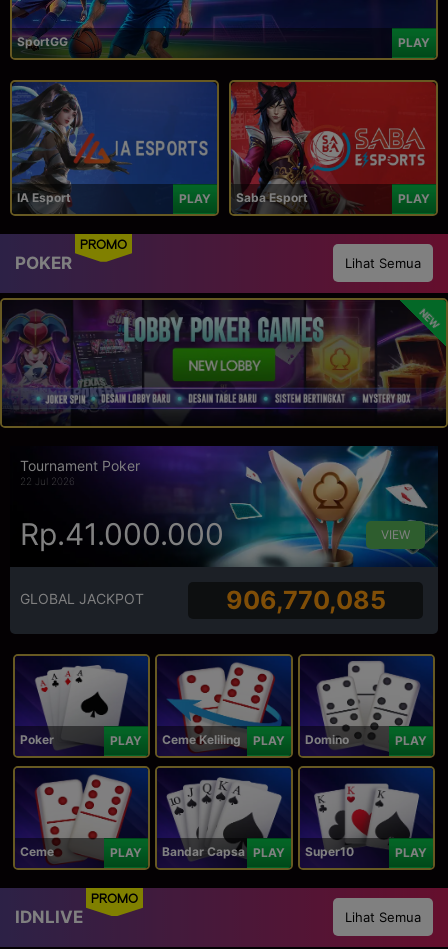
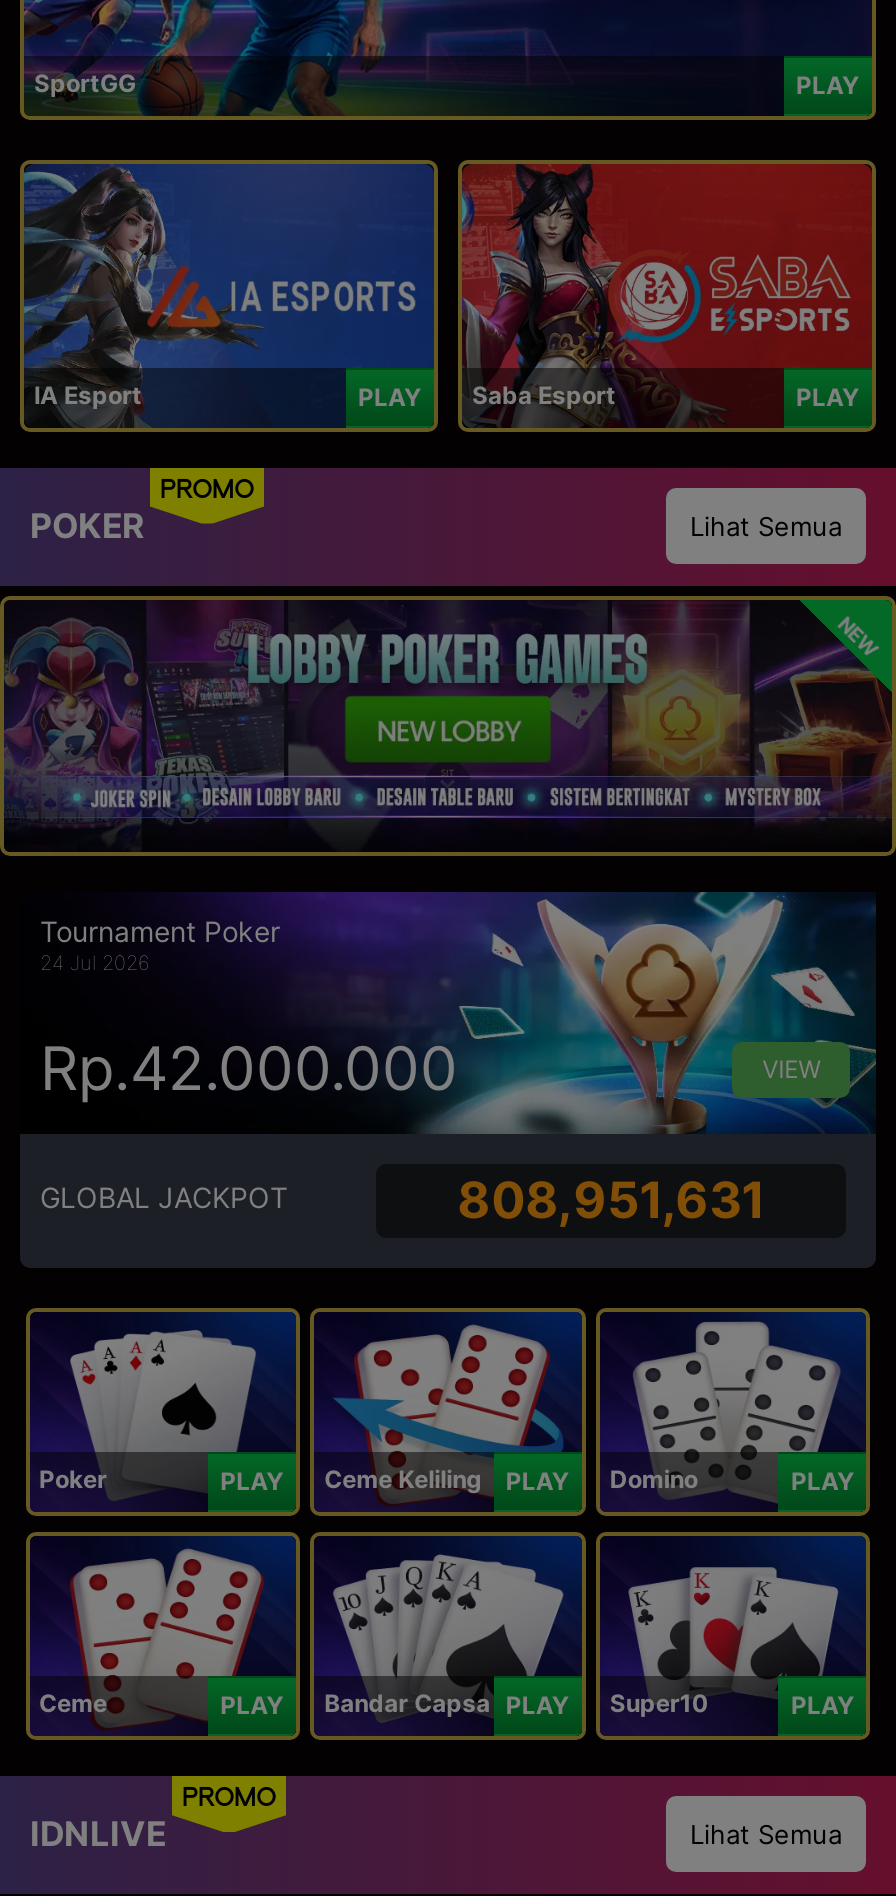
- 22 Jul 2026
+ 24 Jul 2026

- Rp.41.000.000
+ Rp.42.000.000

- 906,770,085
+ 808,951,631
